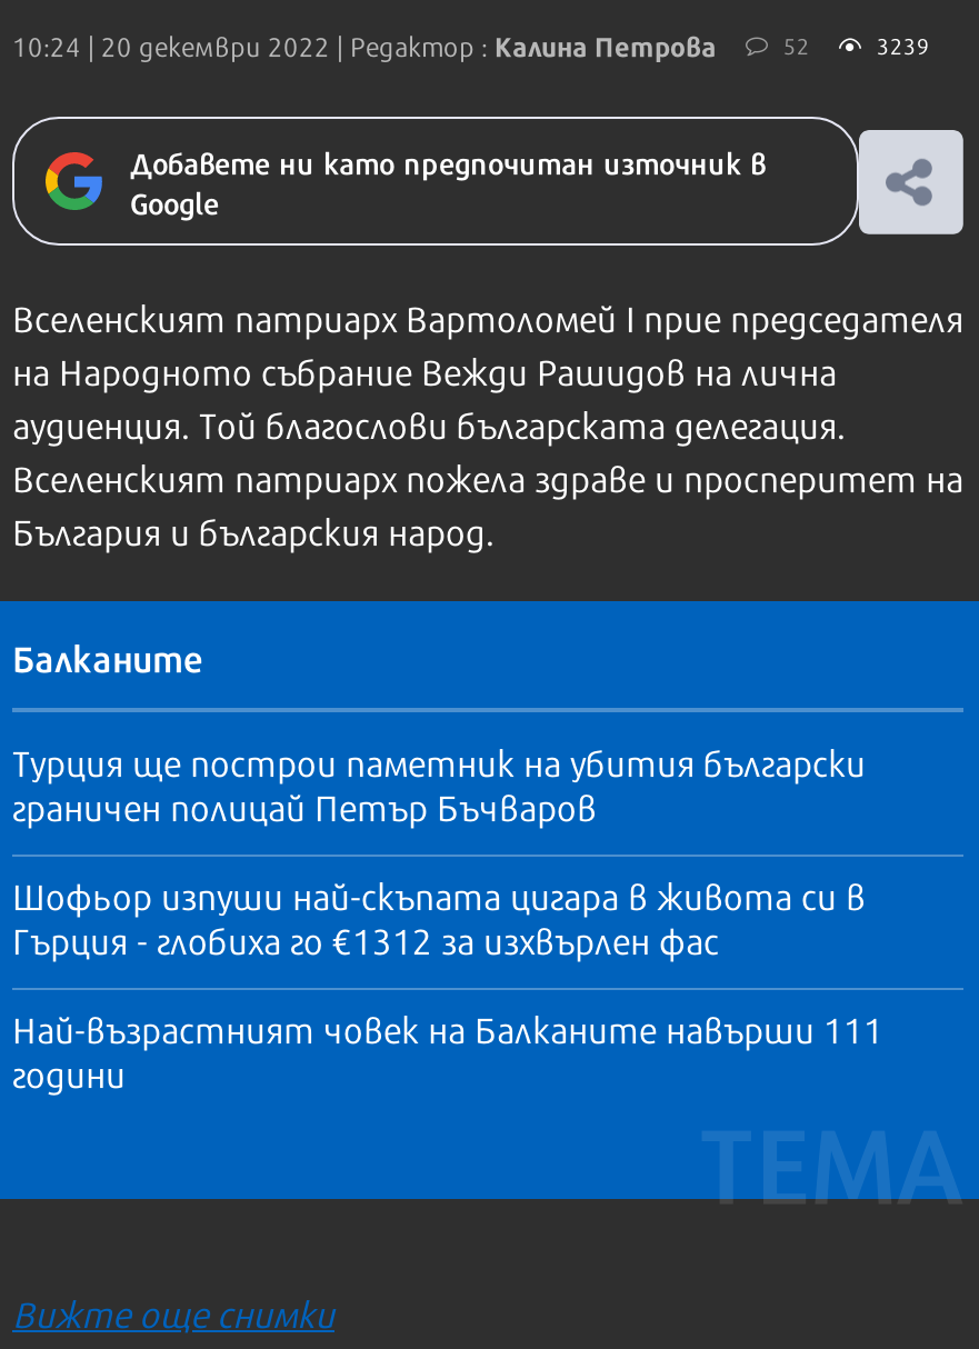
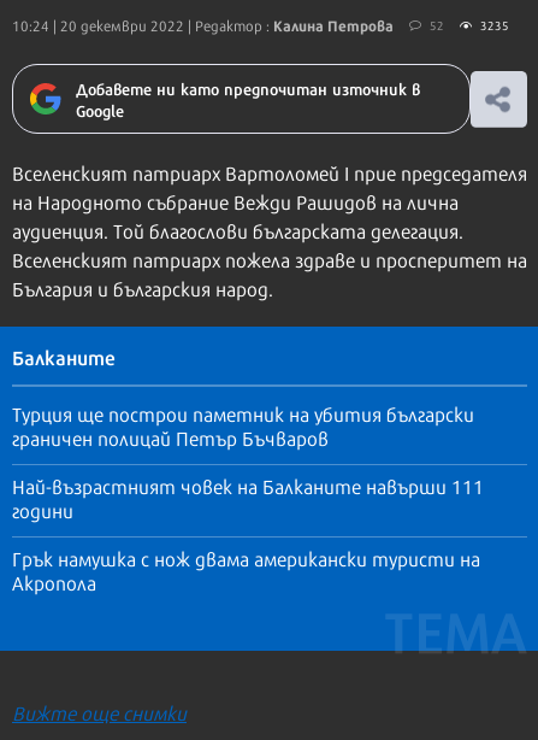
- 3239
+ 3235

- Шофьор изпуши най-скъпата цигара в живота си в
- Гърция - глобиха го €1312 за изхвърлен фас

moved up: Най-възрастният човек на Балканите навърши 111 | години

+ Грък намушка с нож двама американски туристи на
+ Акропола
